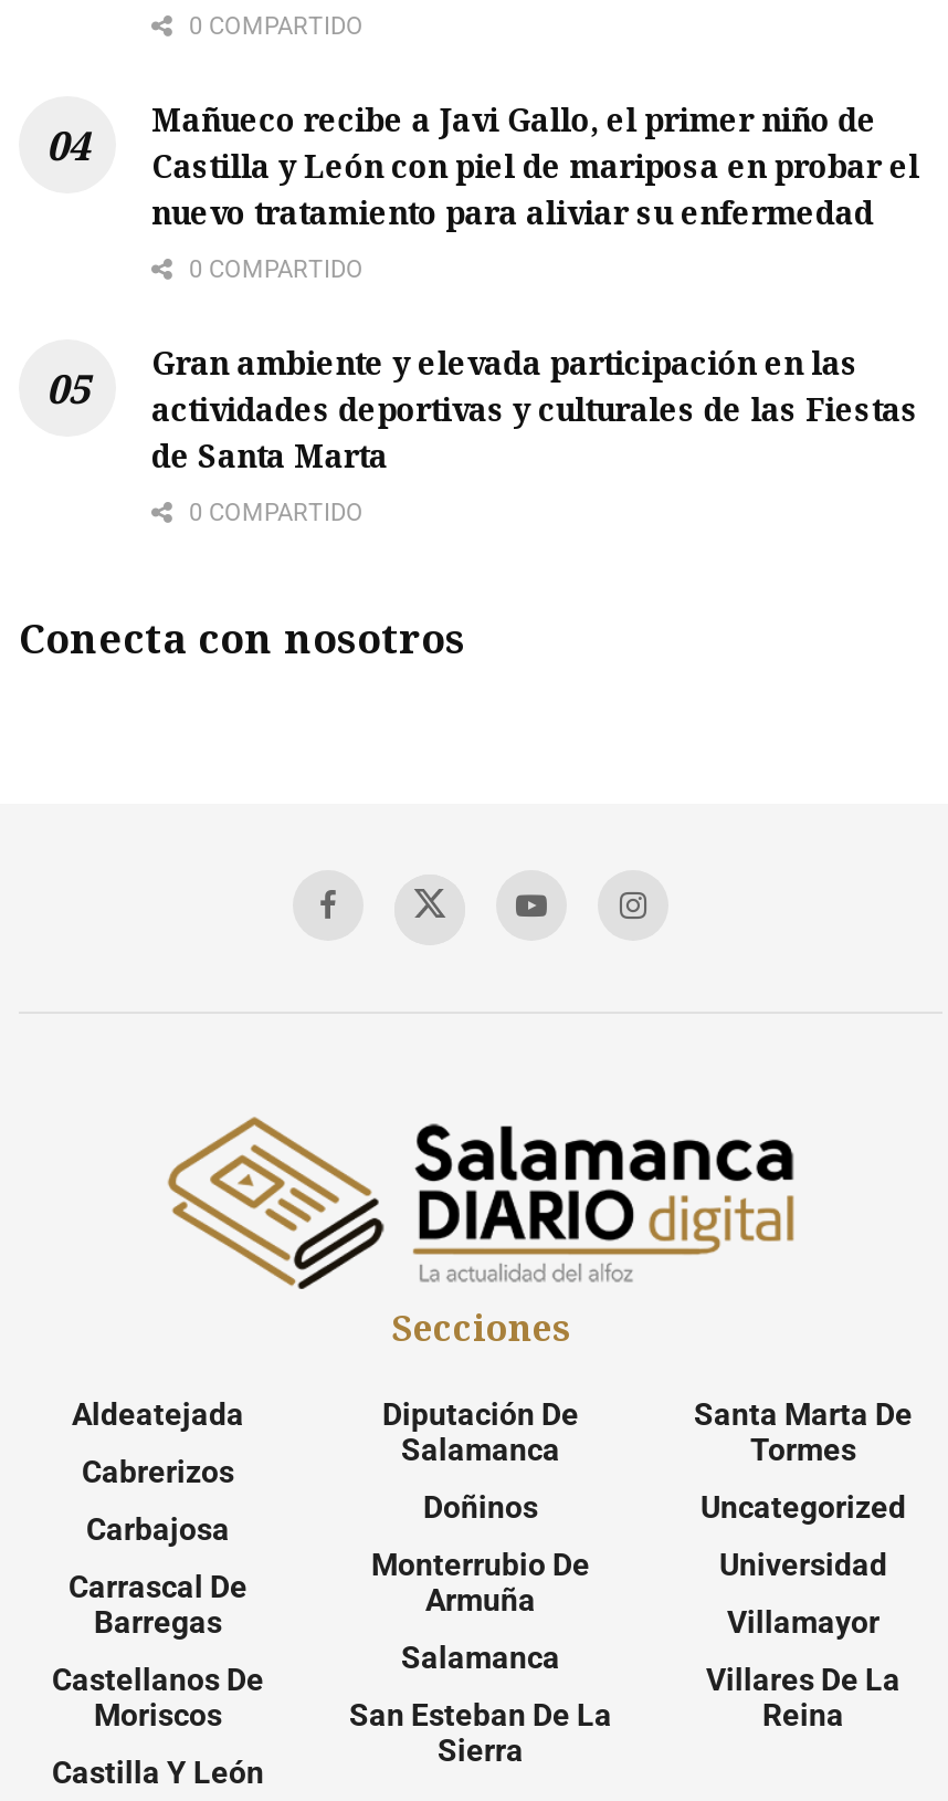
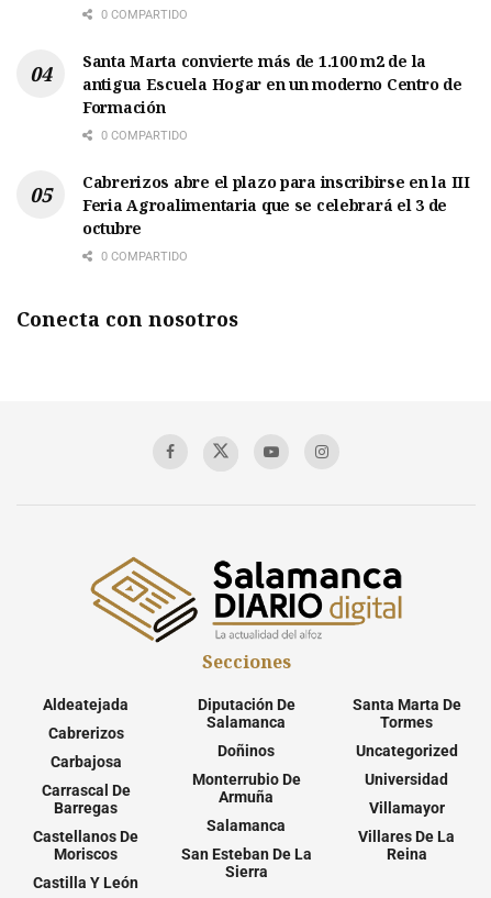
- Mañueco recibe a Javi Gallo, el primer niño de
- Castilla y León con piel de mariposa en probar el
- nuevo tratamiento para aliviar su enfermedad
+ Santa Marta convierte más de 1.100 m2 de la
+ antigua Escuela Hogar en un moderno Centro de
+ Formación

- Gran ambiente y elevada participación en las
- actividades deportivas y culturales de las Fiestas
- de Santa Marta
+ Cabrerizos abre el plazo para inscribirse en la III
+ Feria Agroalimentaria que se celebrará el 3 de
+ octubre
